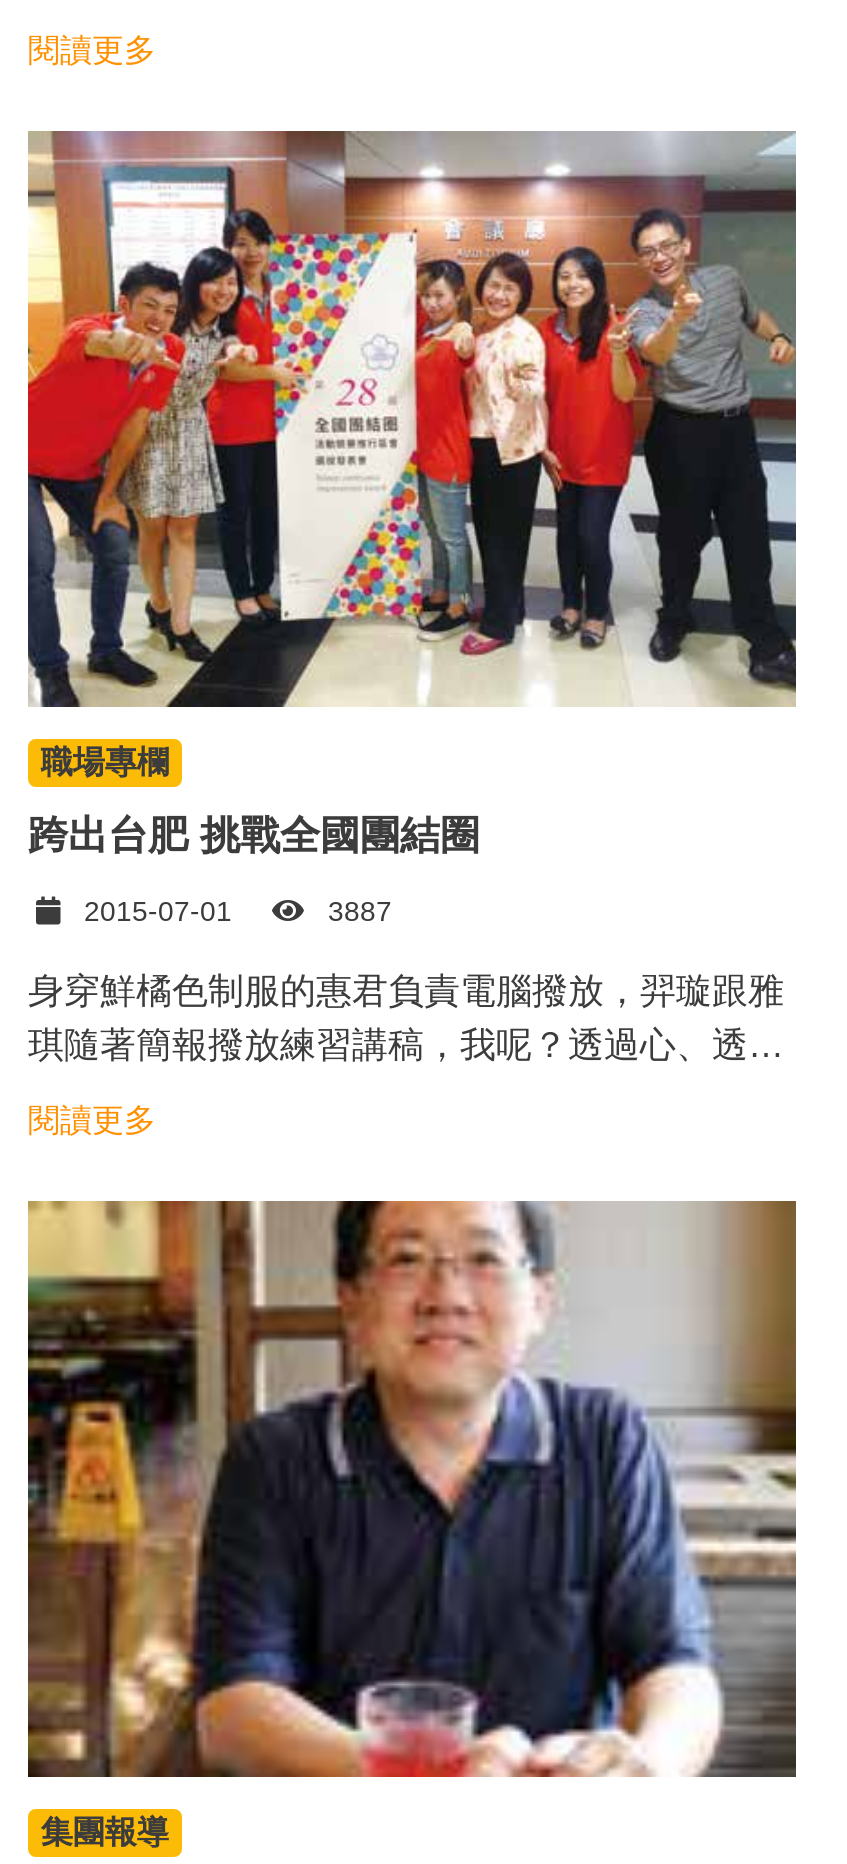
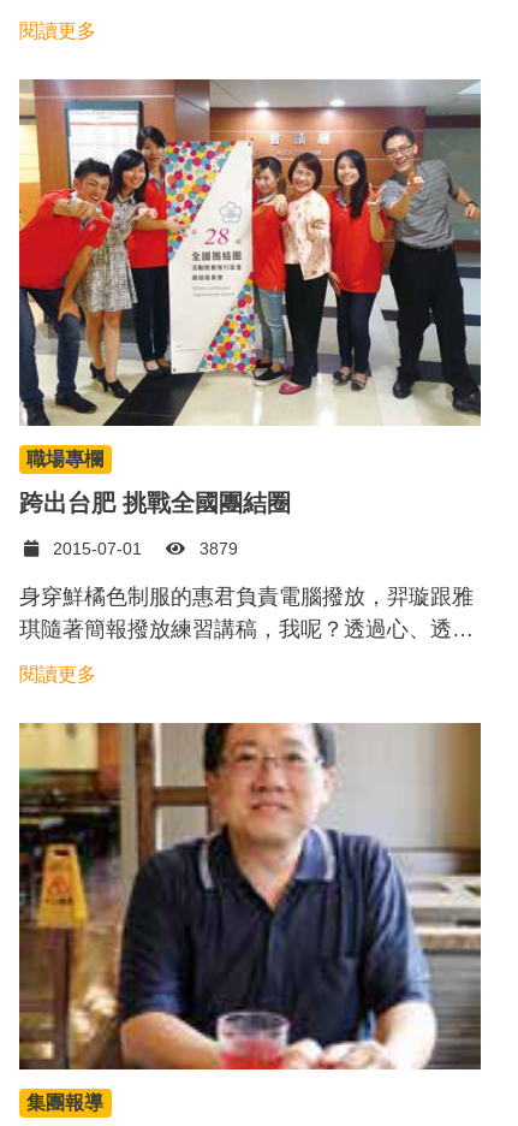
- 3887
+ 3879
